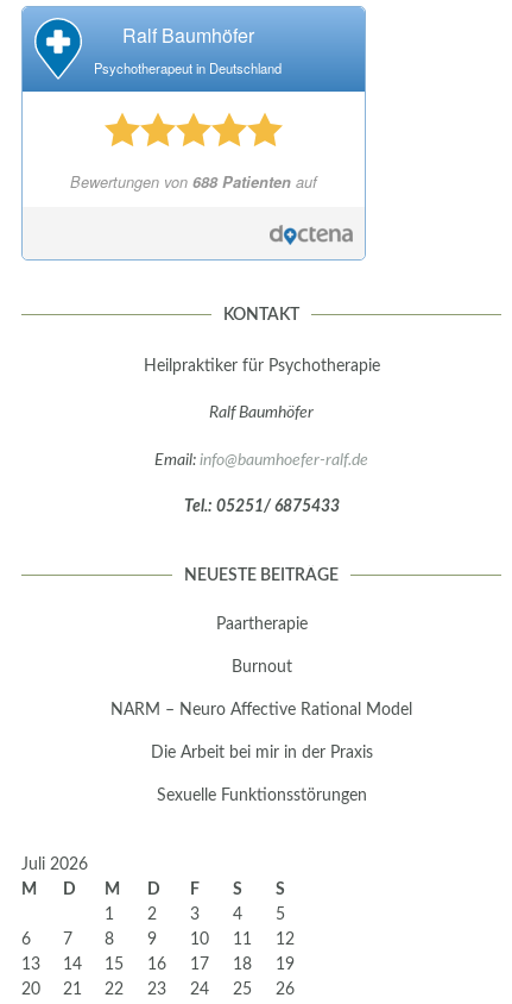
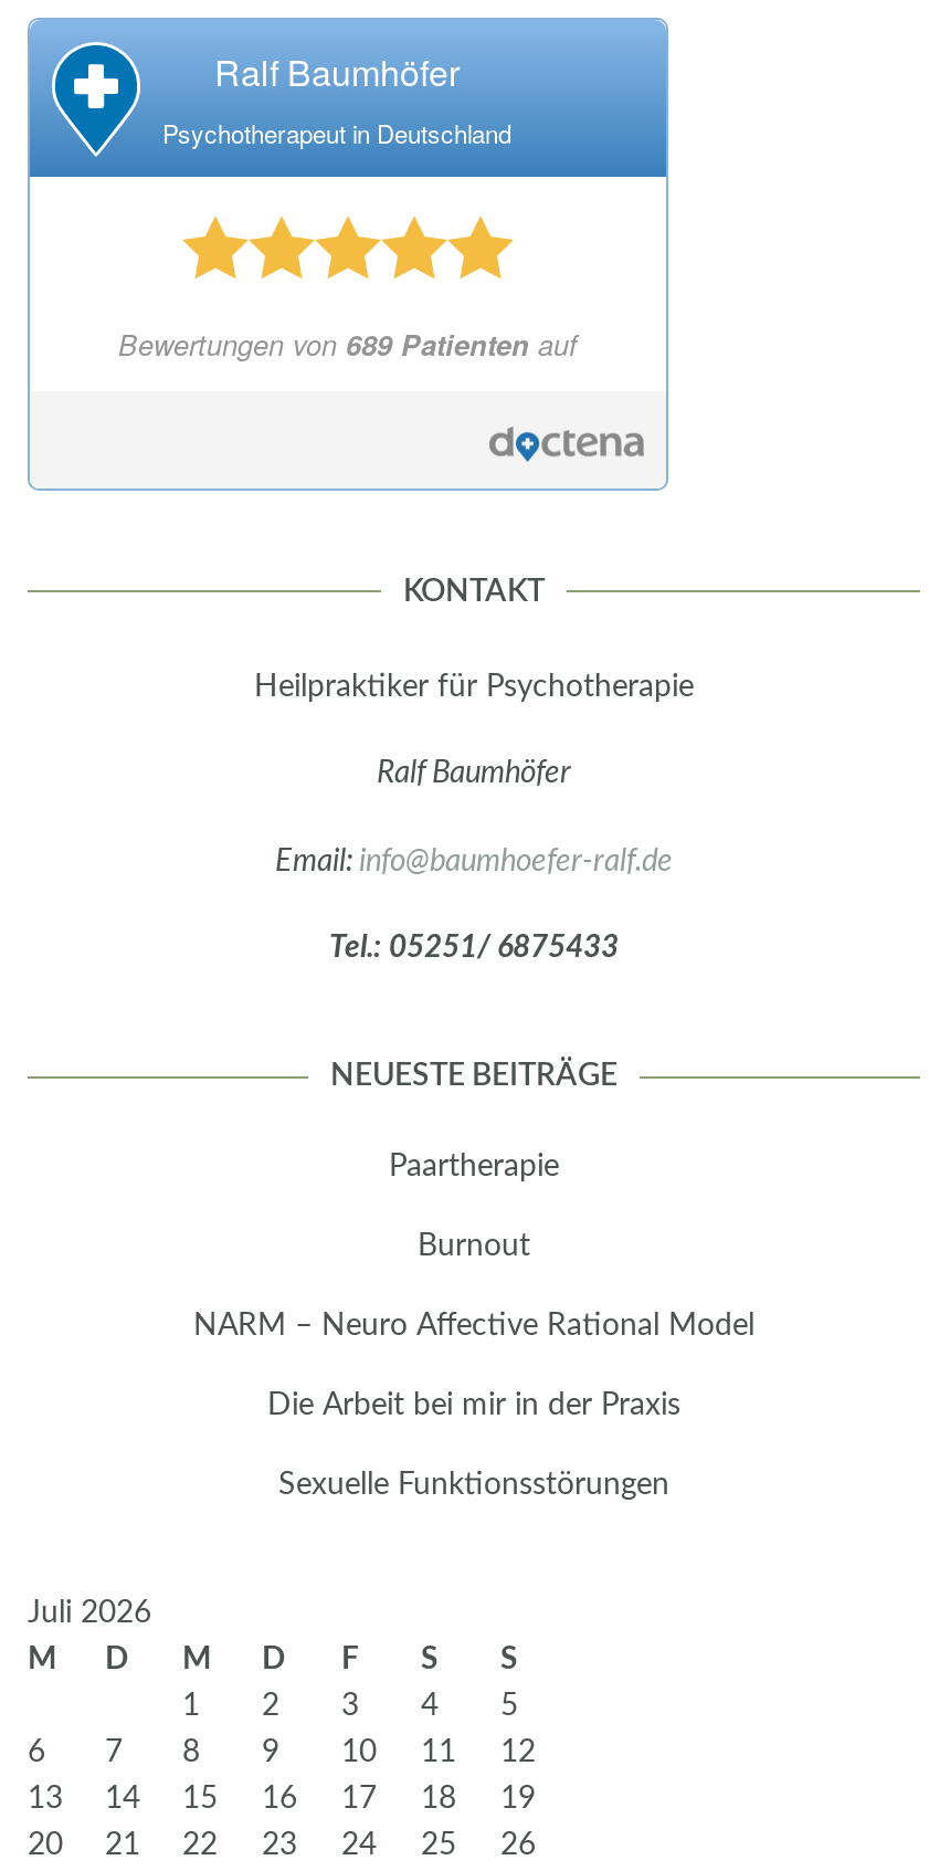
- Bewertungen von 688 Patienten auf
+ Bewertungen von 689 Patienten auf
